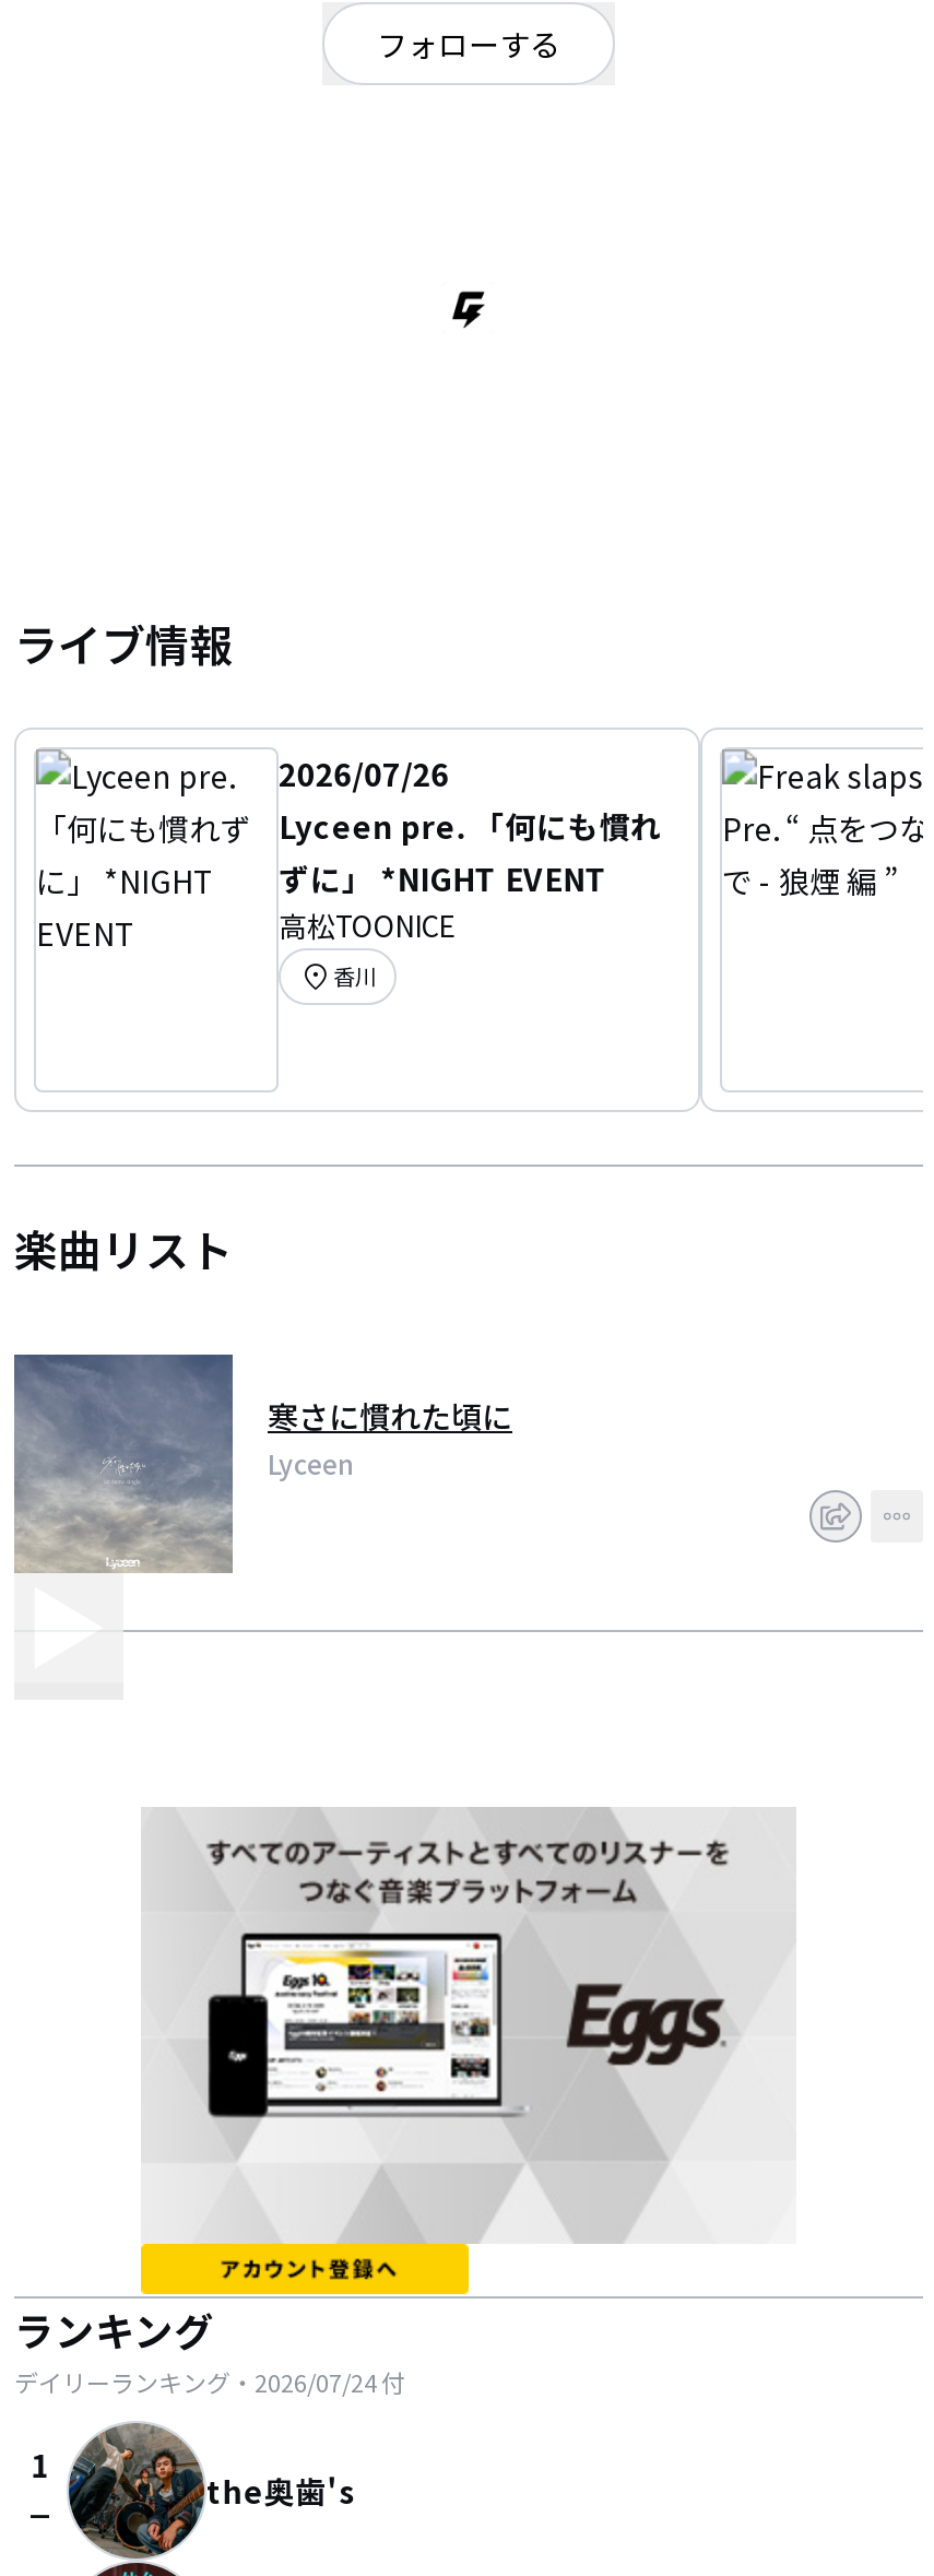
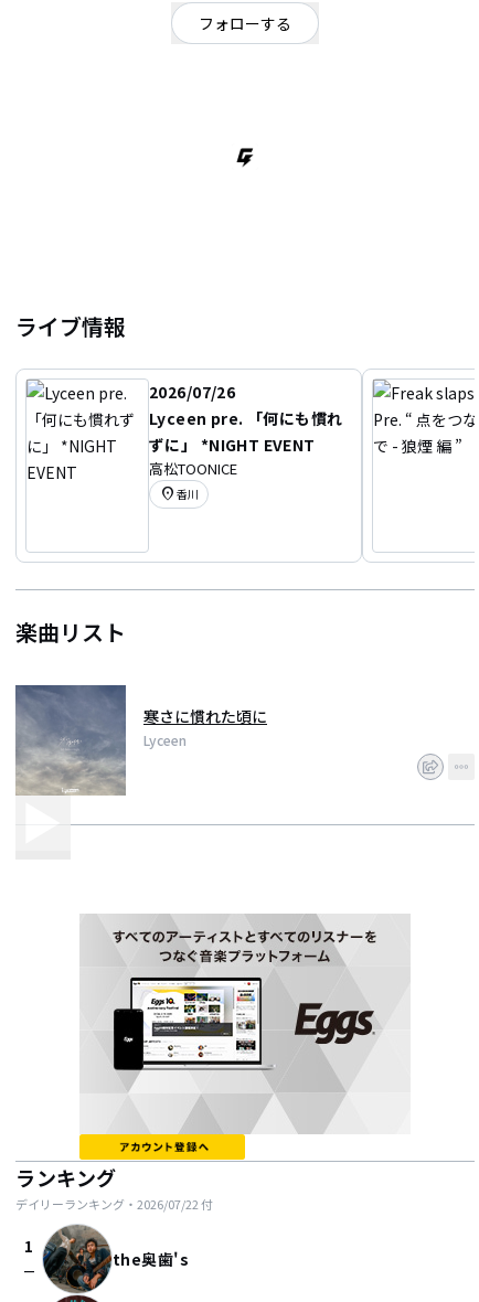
- デイリーランキング・2026/07/24付
+ デイリーランキング・2026/07/22付
